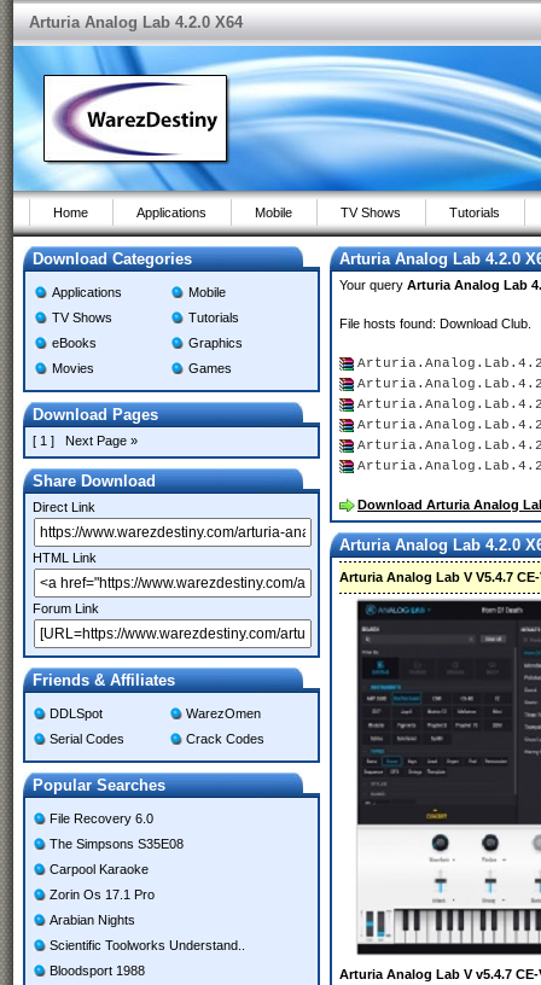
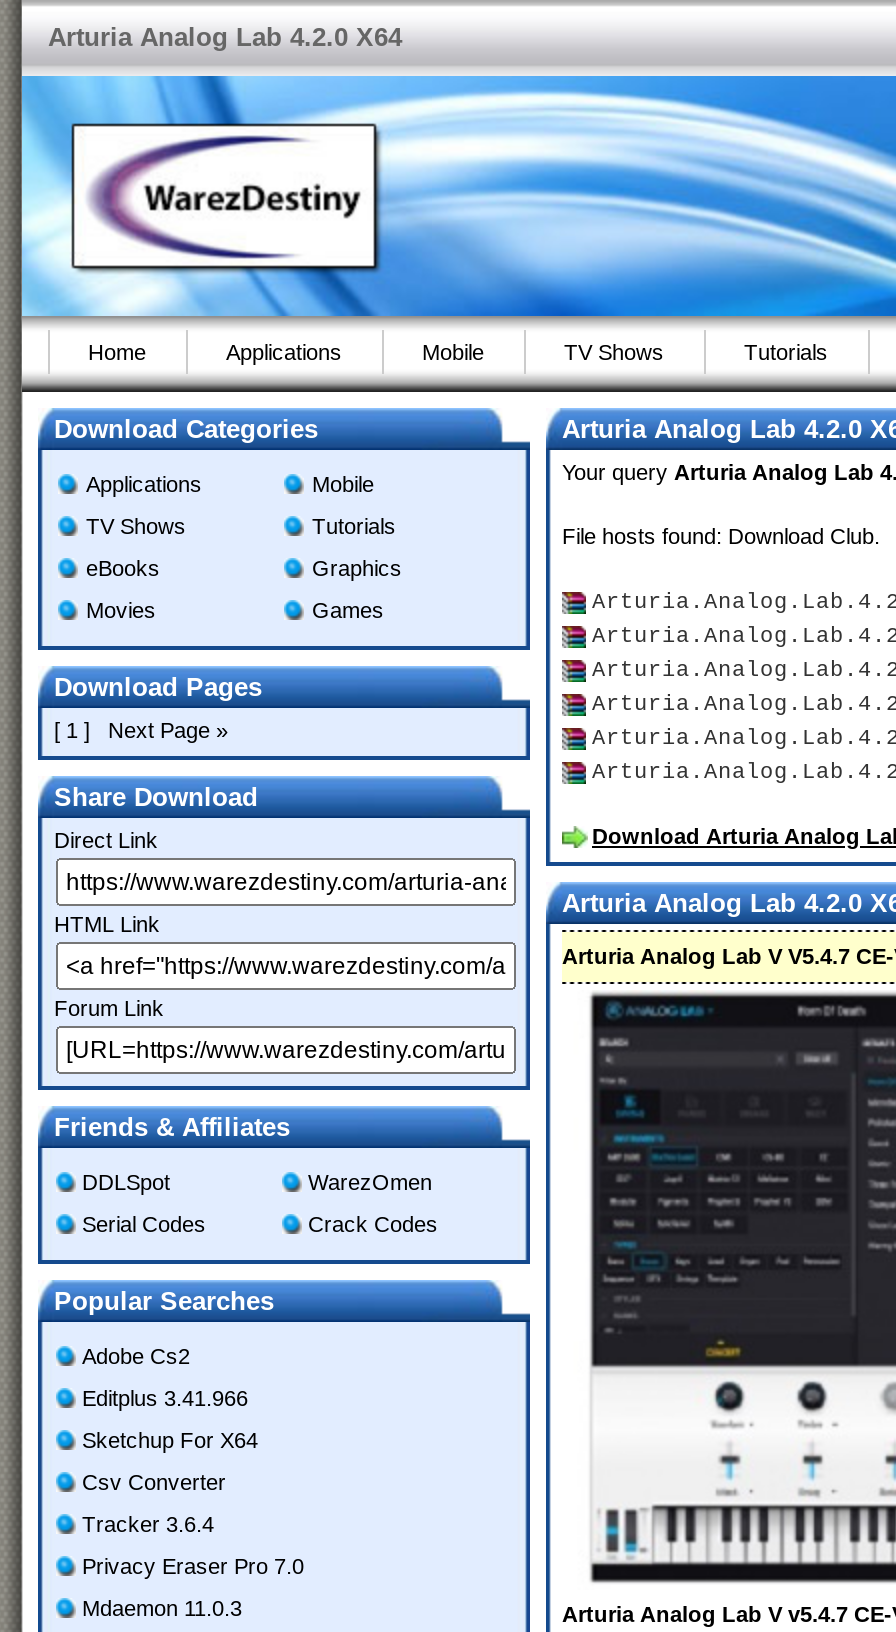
- File Recovery 6.0
+ Adobe Cs2

- The Simpsons S35E08
+ Editplus 3.41.966

- Carpool Karaoke
+ Sketchup For X64

- Zorin Os 17.1 Pro
+ Csv Converter

- Arabian Nights
+ Tracker 3.6.4

- Scientific Toolworks Understand..
+ Privacy Eraser Pro 7.0

- Bloodsport 1988
+ Mdaemon 11.0.3
